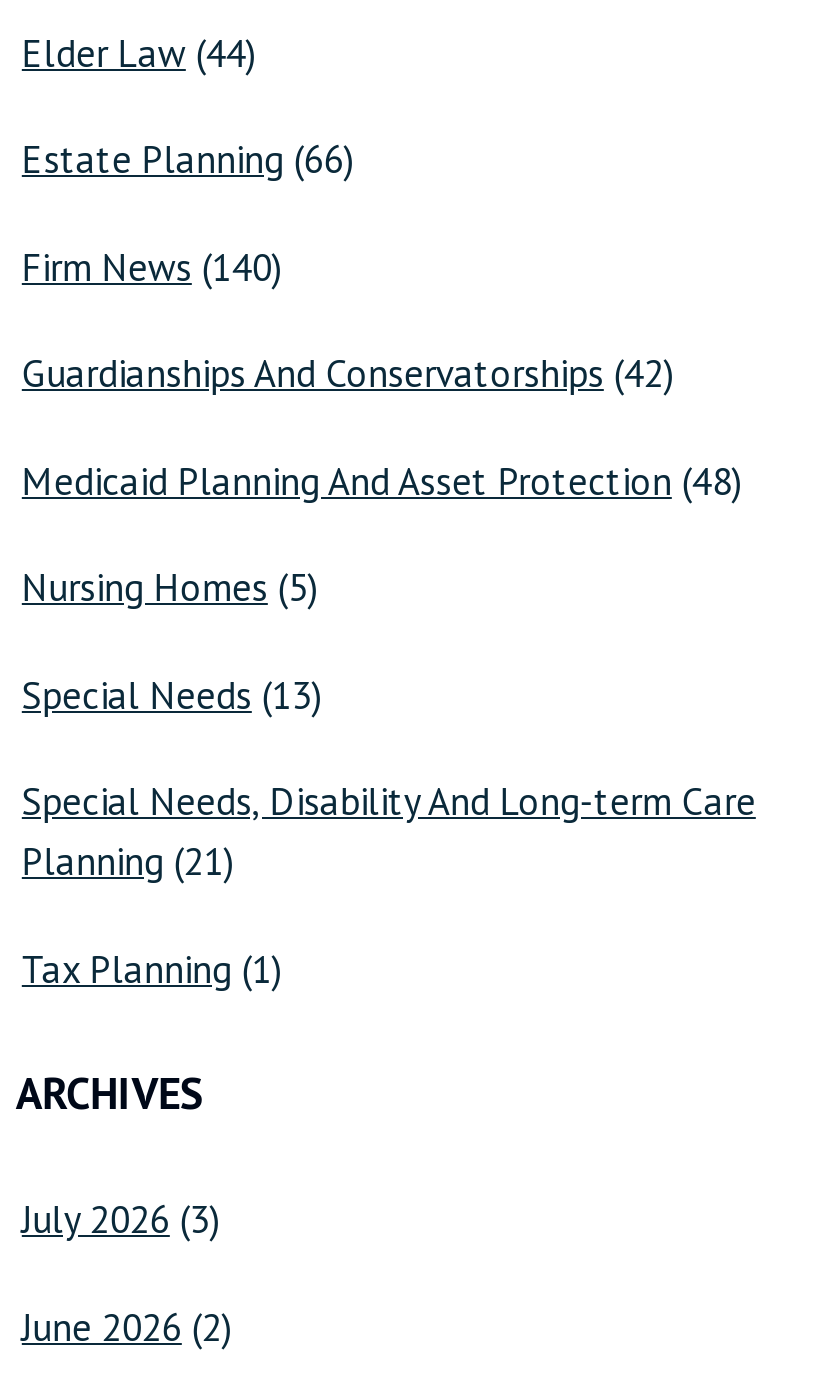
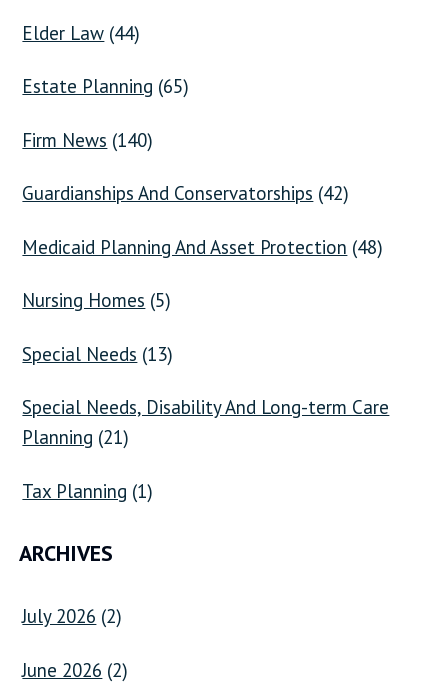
- Estate Planning (66)
+ Estate Planning (65)

- July 2026 (3)
+ July 2026 (2)
